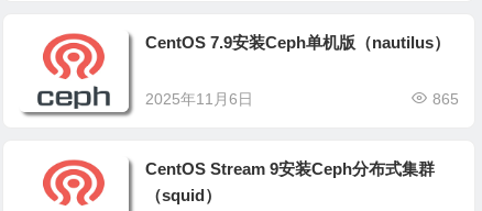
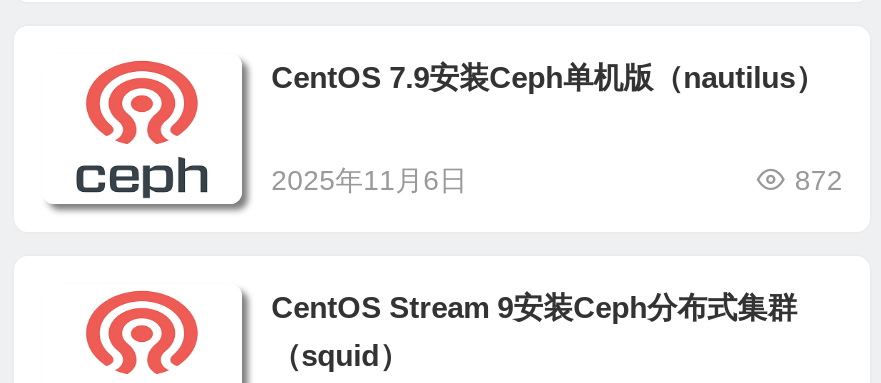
- 865
+ 872
